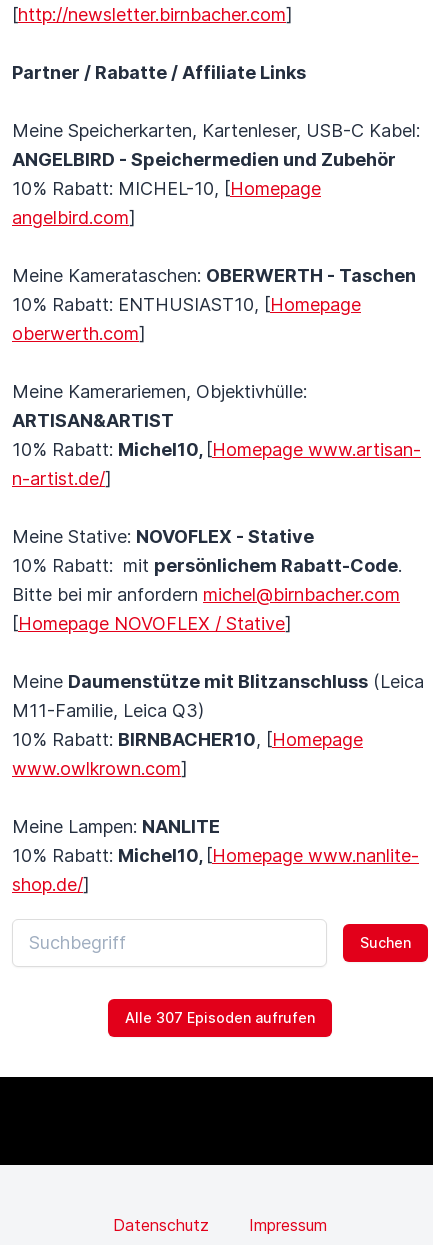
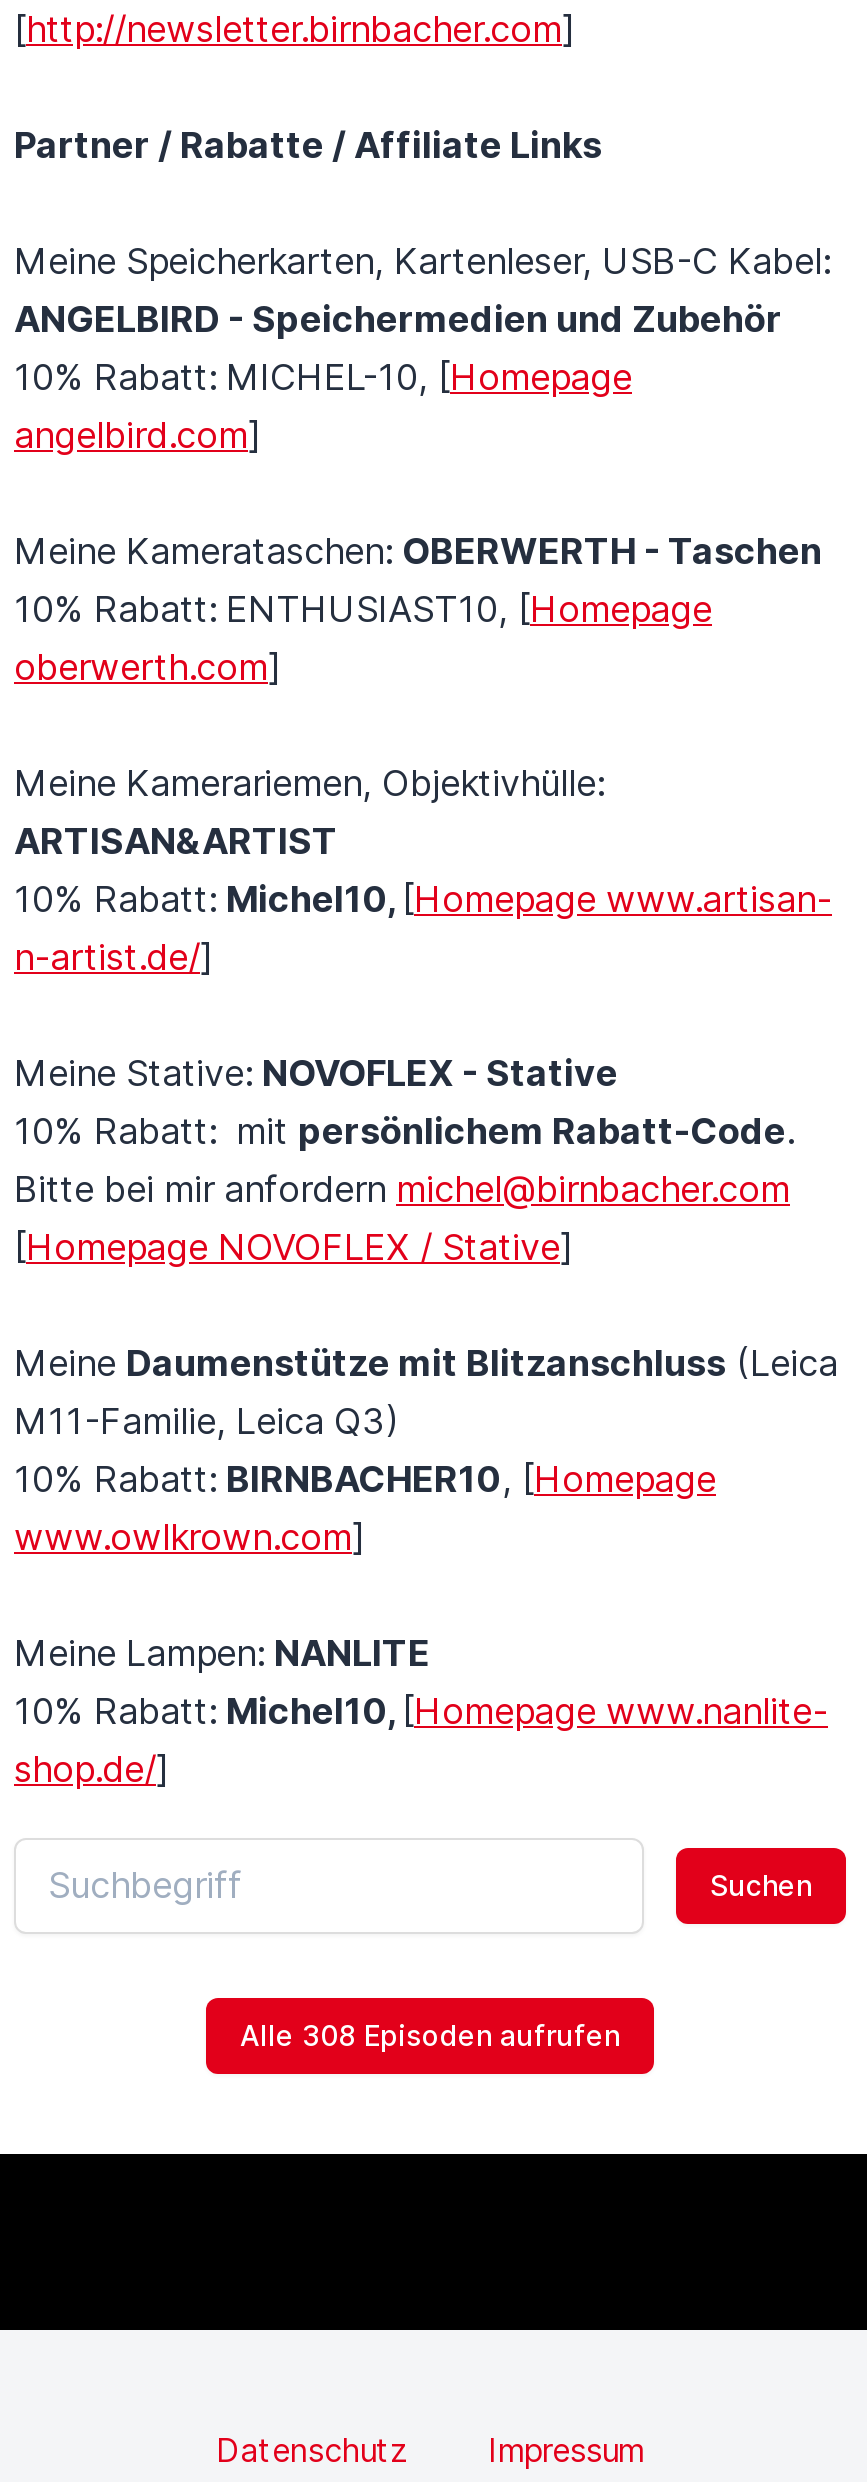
- Alle 307 Episoden aufrufen
+ Alle 308 Episoden aufrufen
